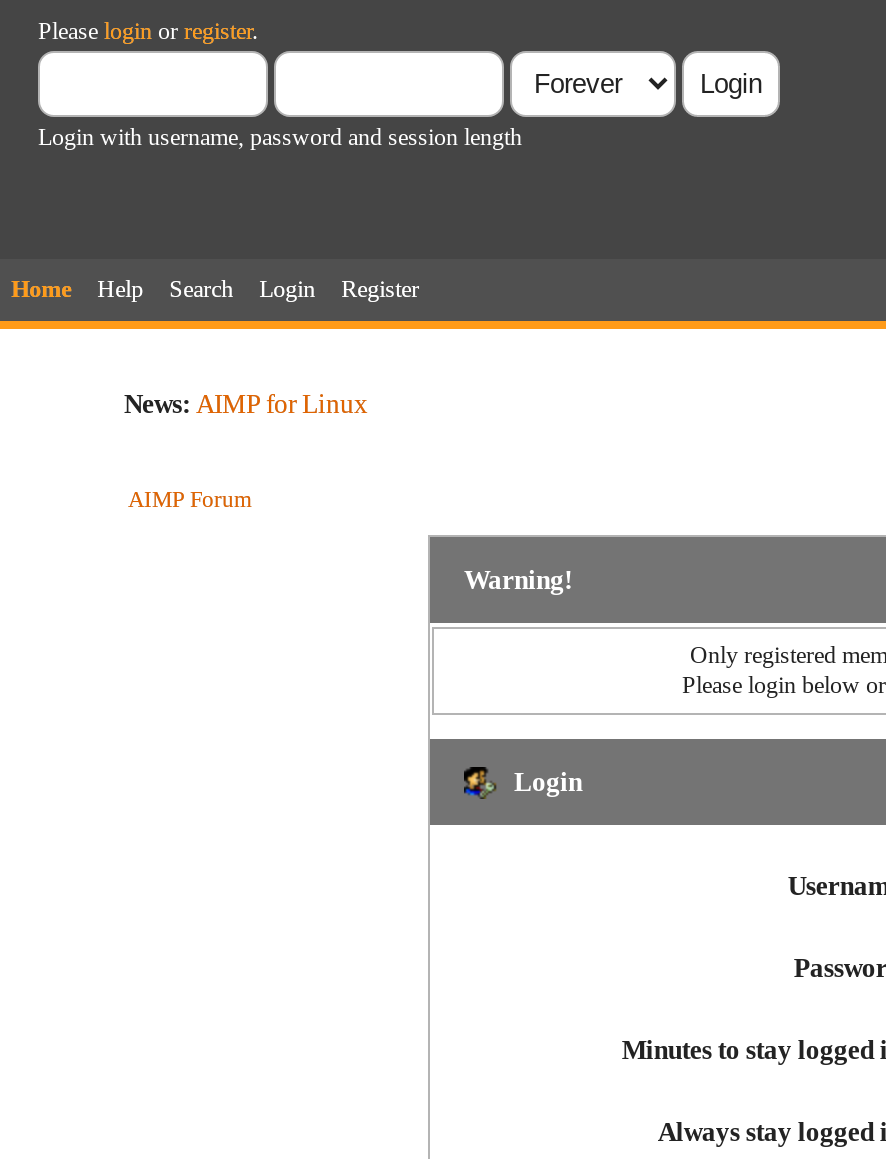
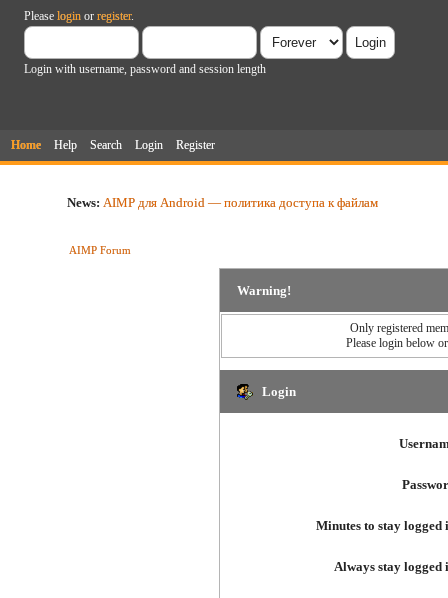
- News: AIMP for Linux
+ News: AIMP для Android — политика доступа к файлам
